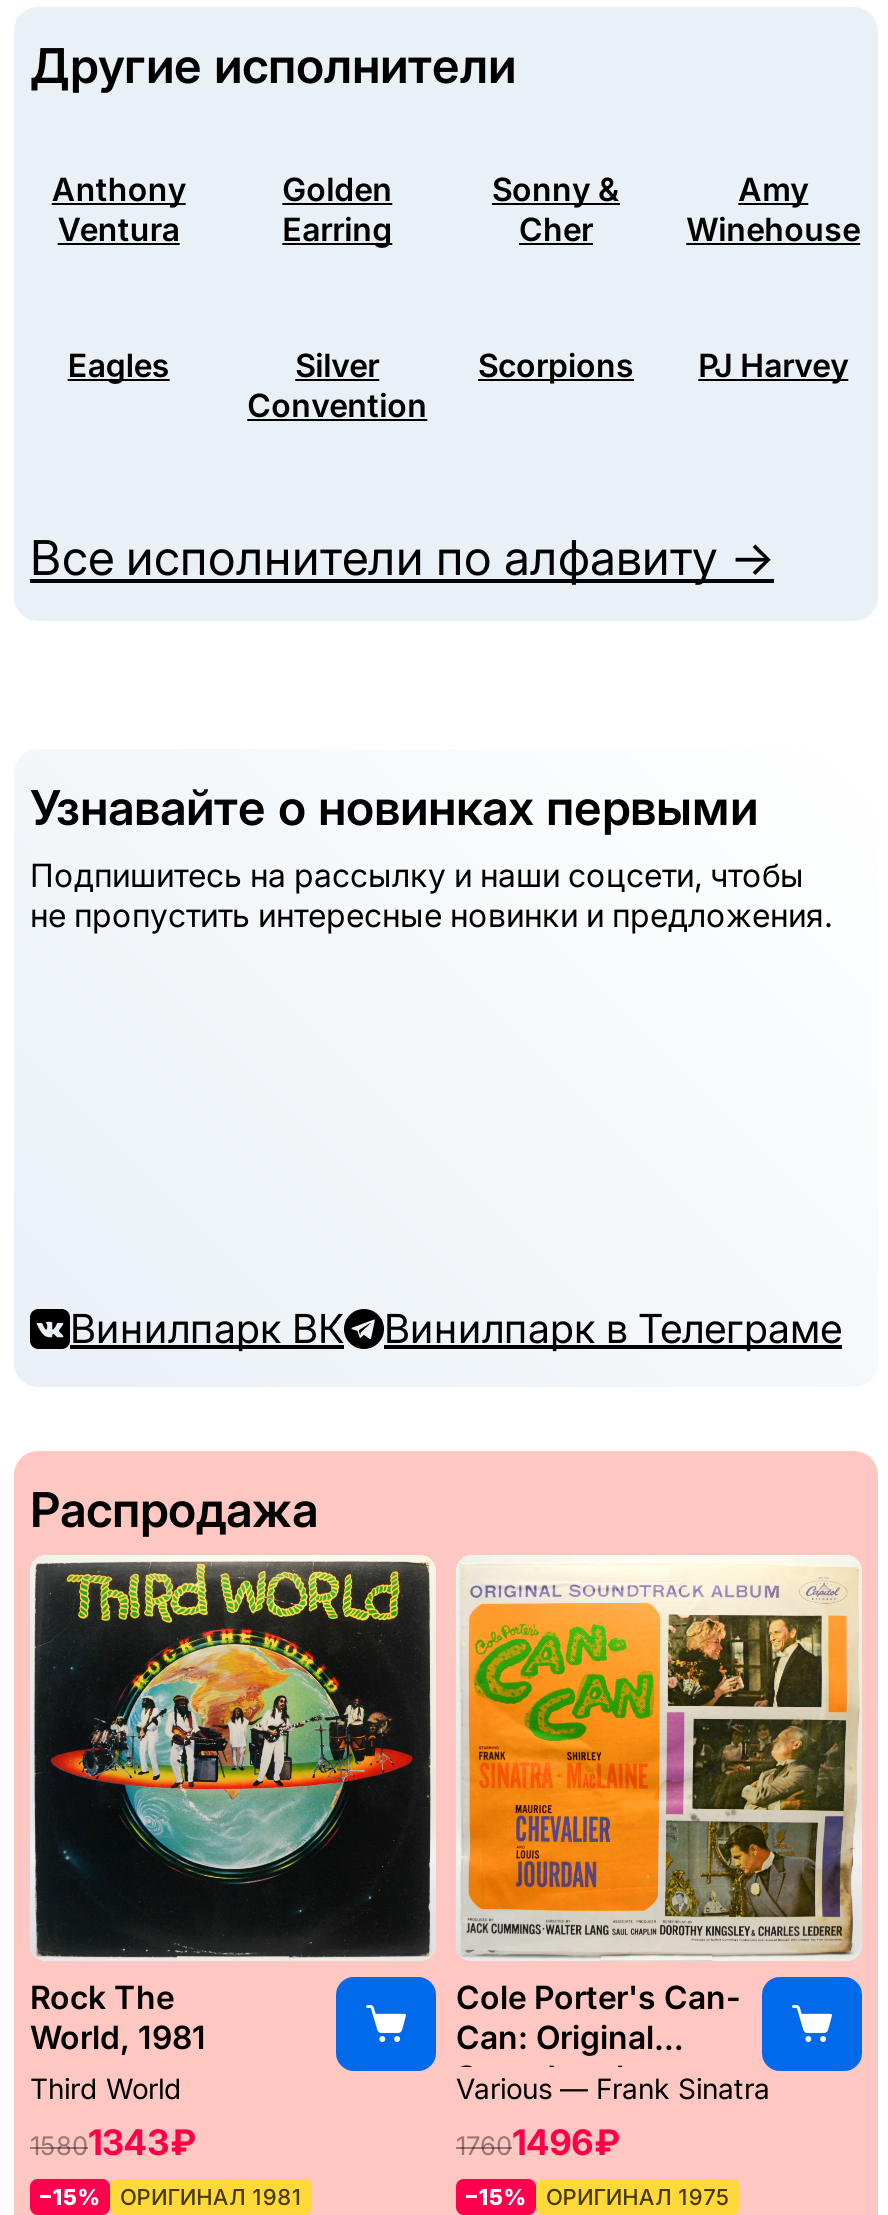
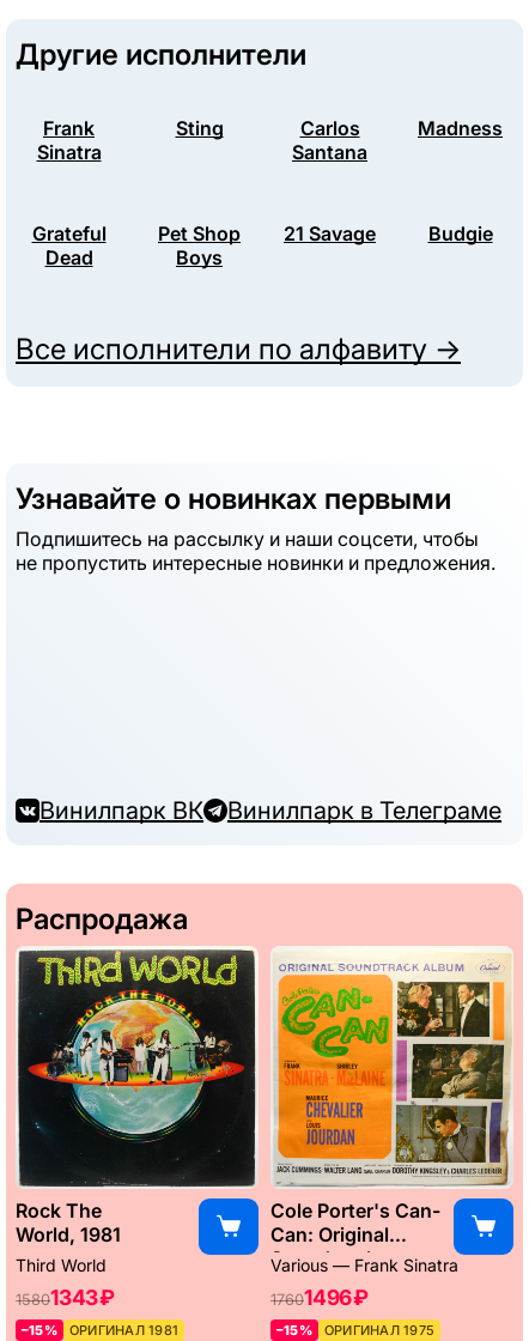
- Anthony
- Ventura
+ Frank
+ Sinatra

- Golden
- Earring
+ Sting
+ Carlos
+ Santana

- Sonny &
- Cher
+ Madness

- Amy
- Winehouse
+ Grateful
+ Dead

- Eagles
- Silver
- Convention
+ Pet Shop
+ Boys

- Scorpions
- PJ Harvey
+ 21 Savage
+ Budgie
